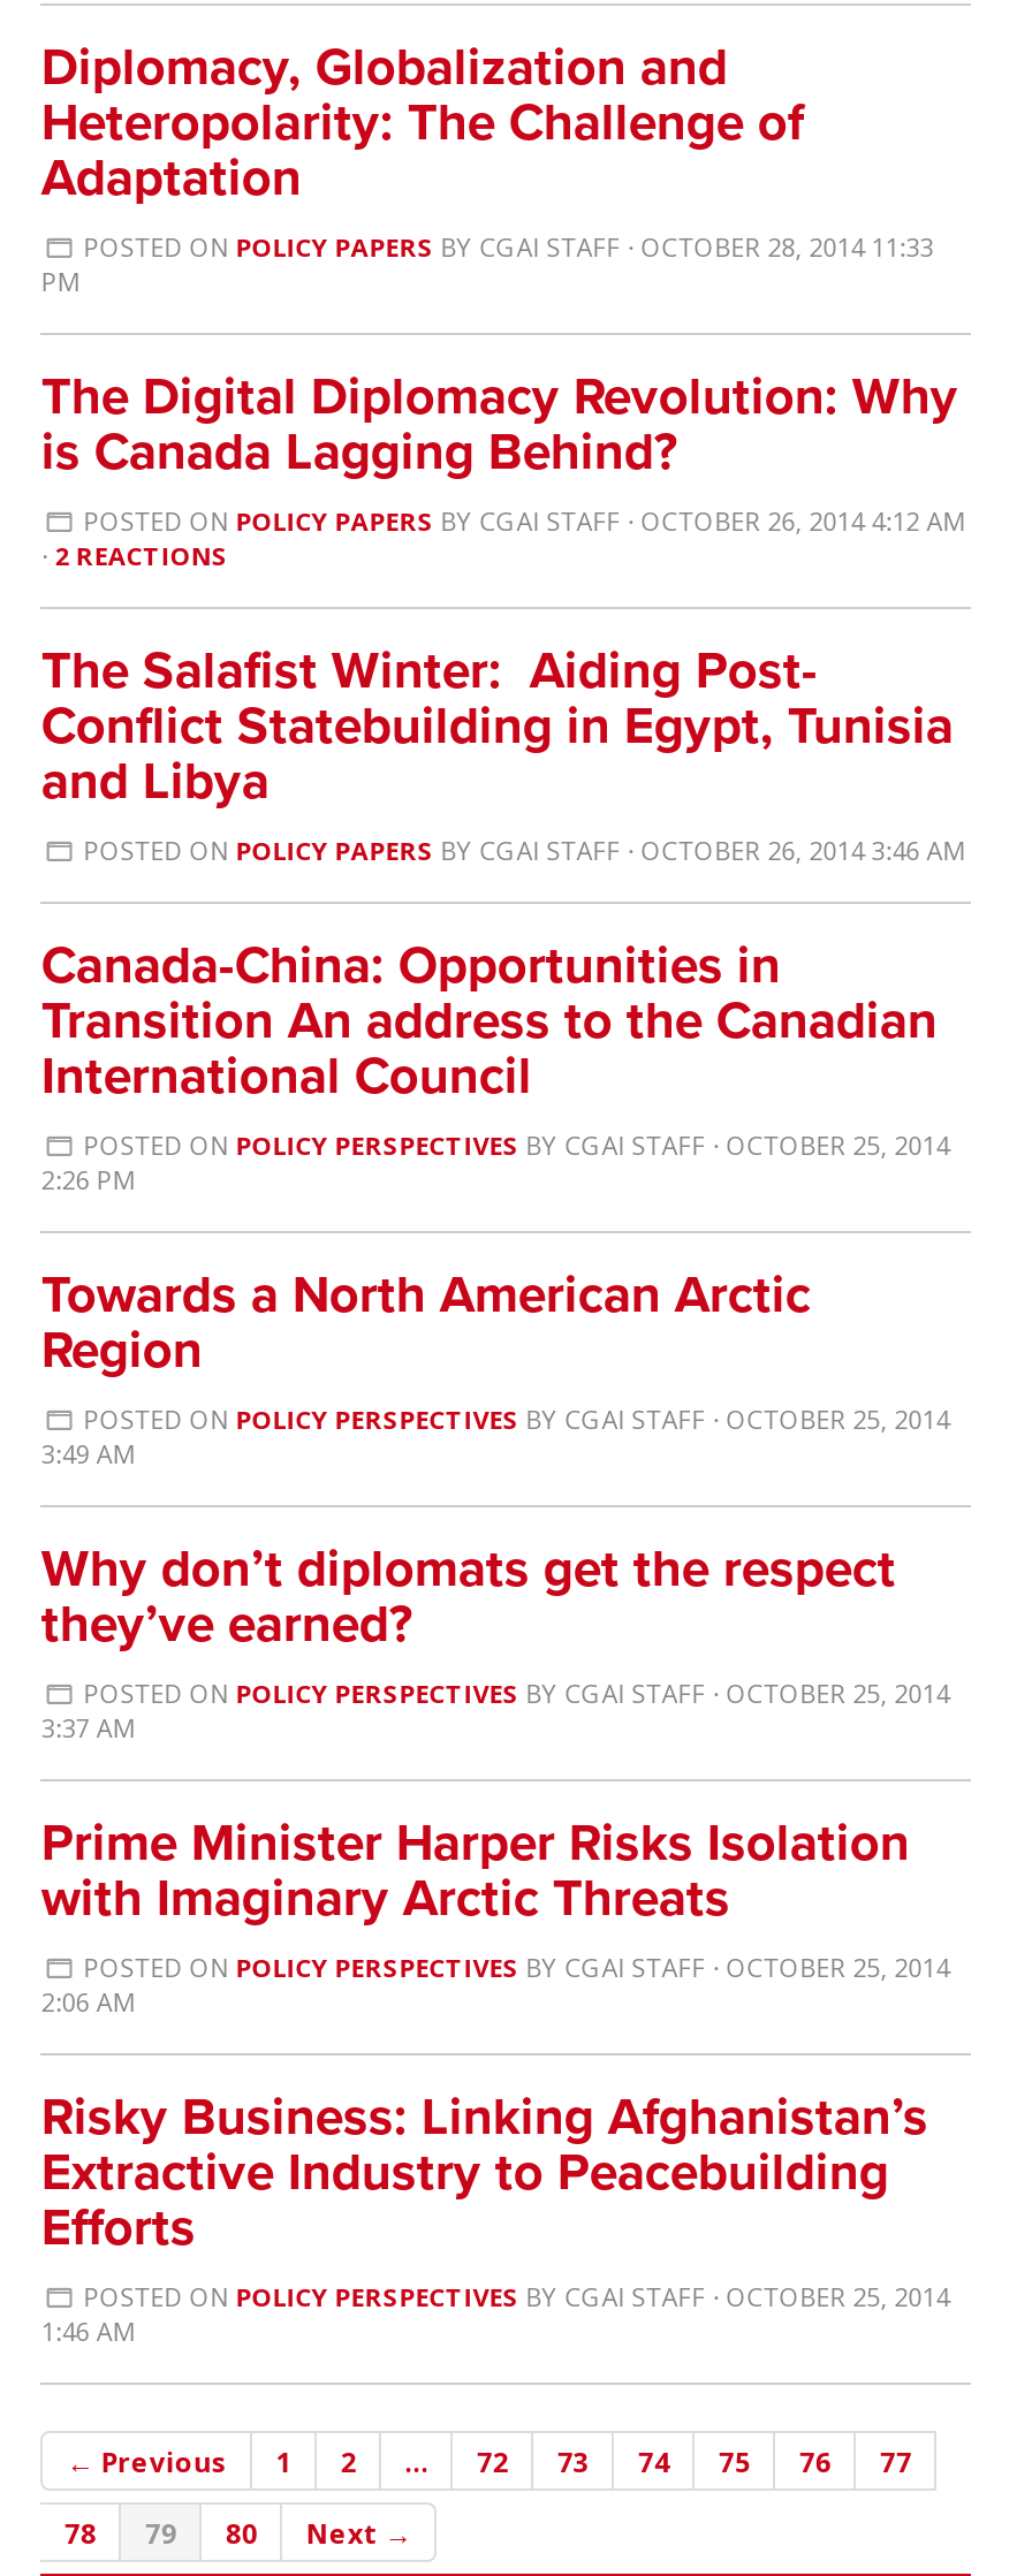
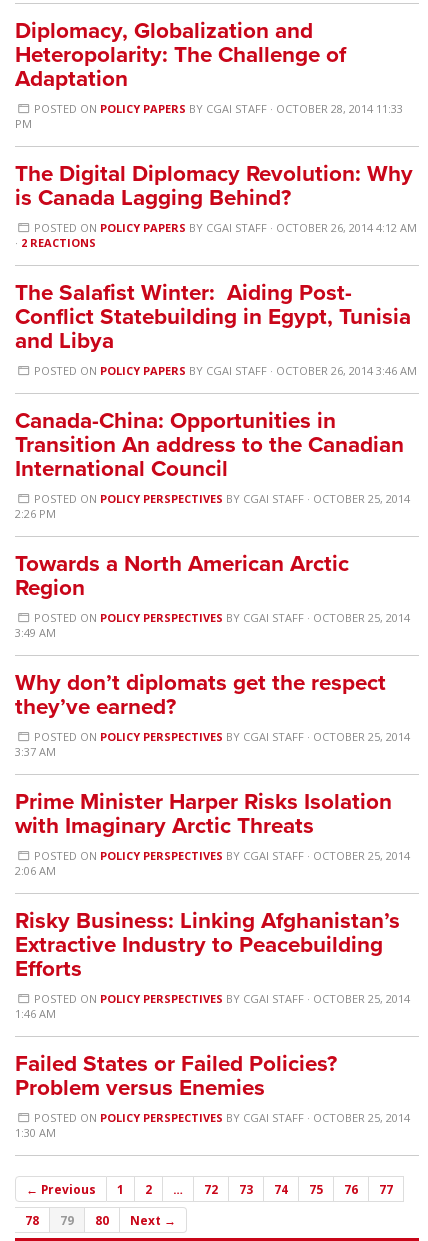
+ Failed States or Failed Policies?
+ Problem versus Enemies
+ POSTED ON POLICY PERSPECTIVES BY CGAI STAFF · OCTOBER 25, 2014
+ 1:30 AM
